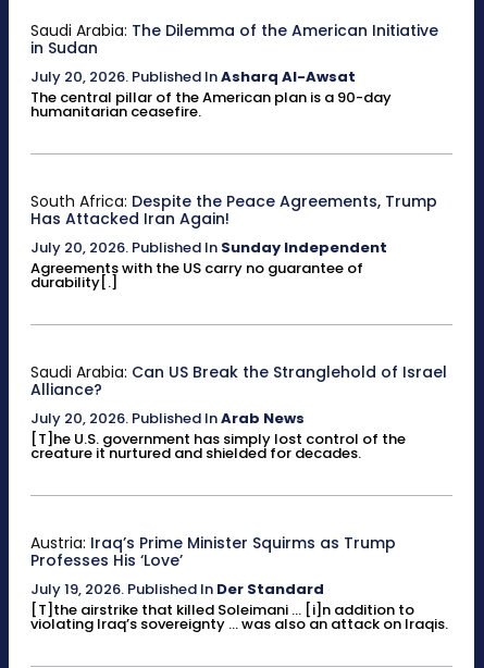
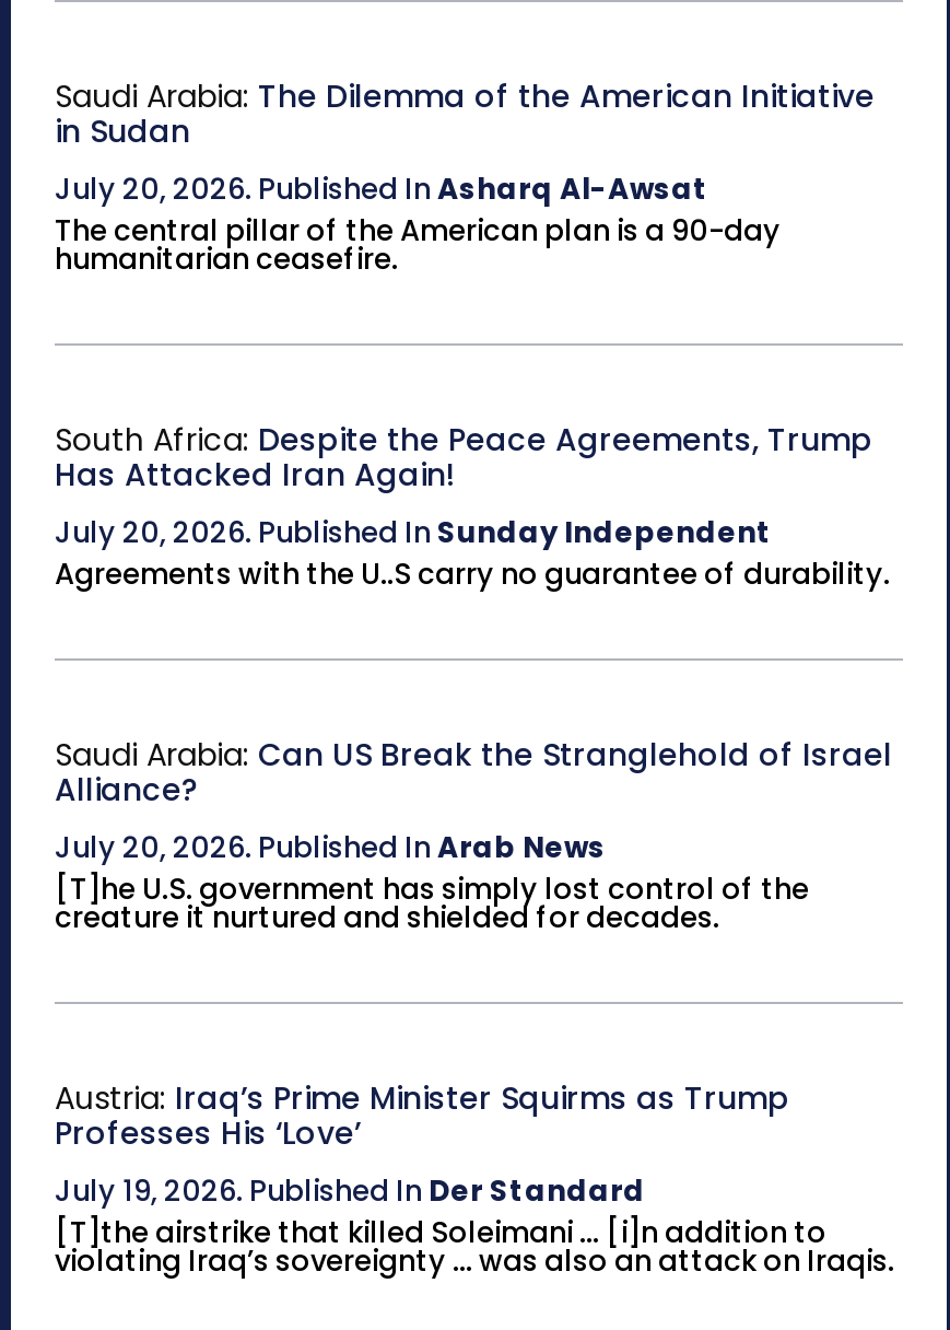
- Agreements with the US carry no guarantee of
- durability[.]
+ Agreements with the U..S carry no guarantee of durability.
